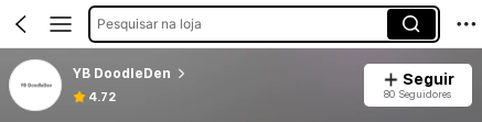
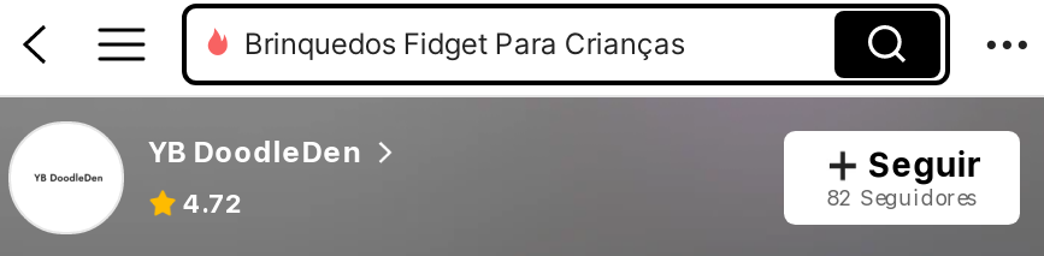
- Pesquisar na loja
+ Brinquedos Fidget Para Crianças

- 80 Seguidores
+ 82 Seguidores
